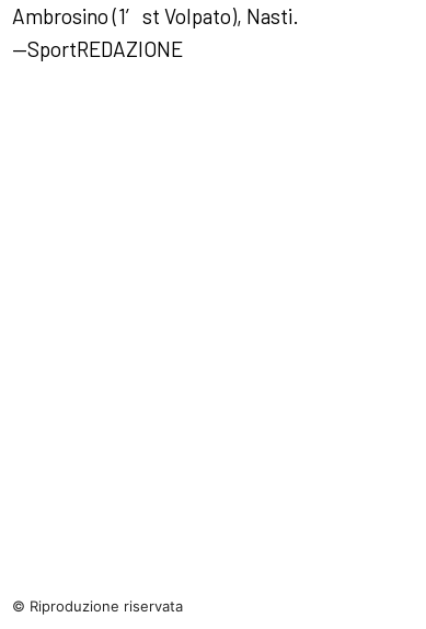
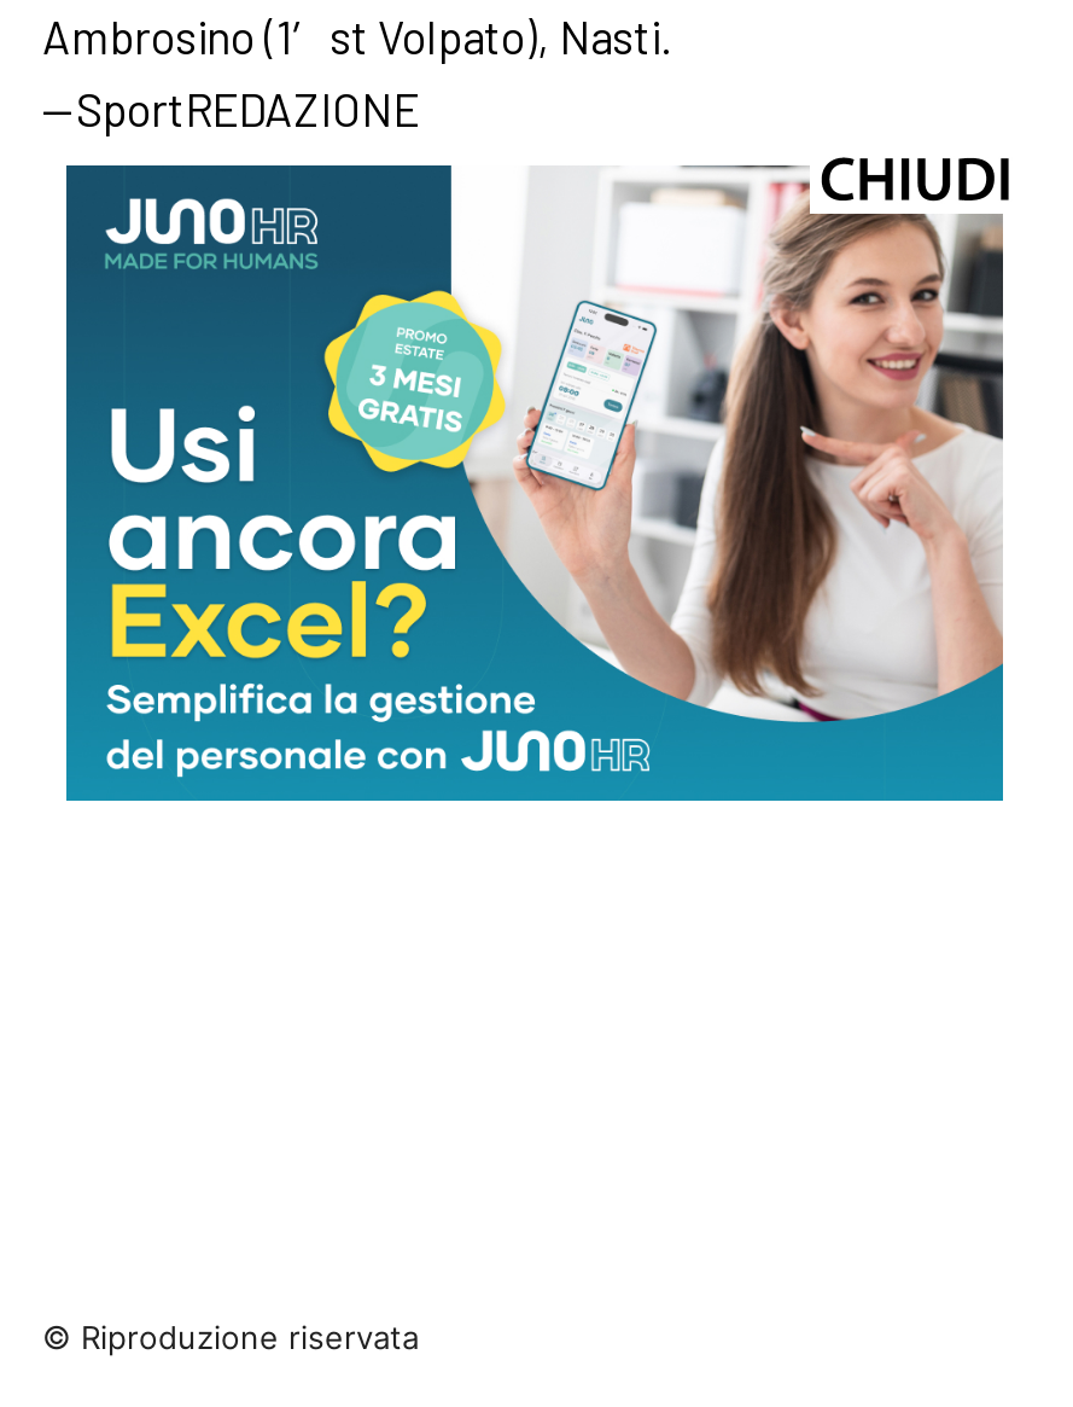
+ [image]
